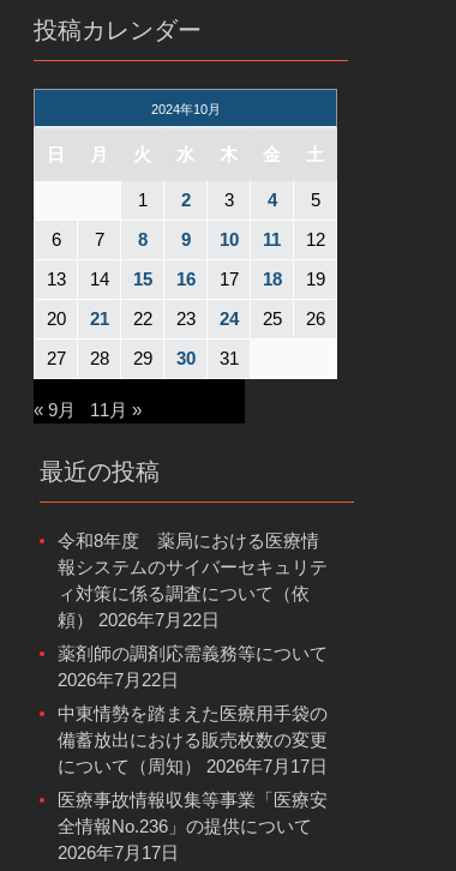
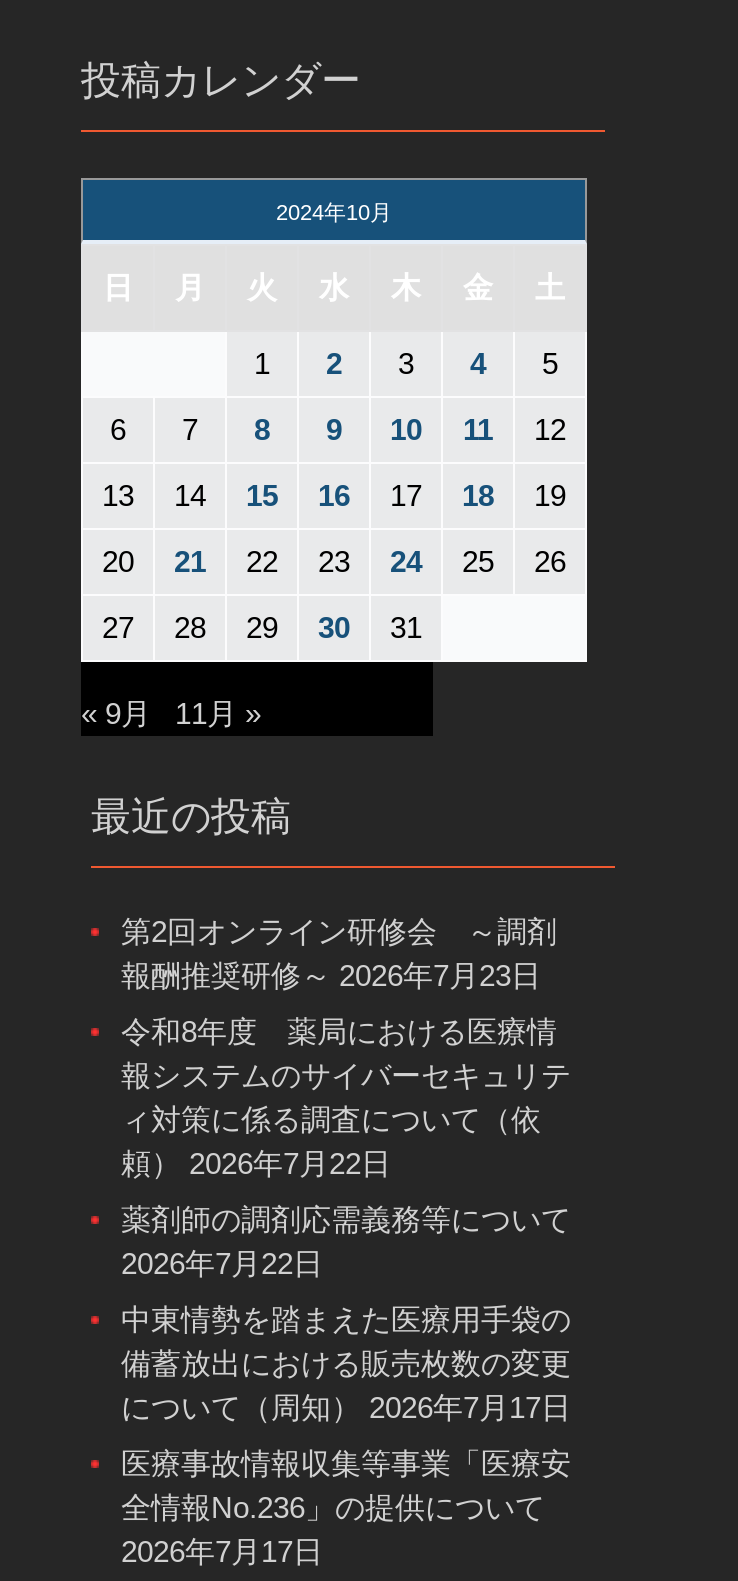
+ 第2回オンライン研修会 ～調剤
+ 報酬推奨研修～ 2026年7月23日
